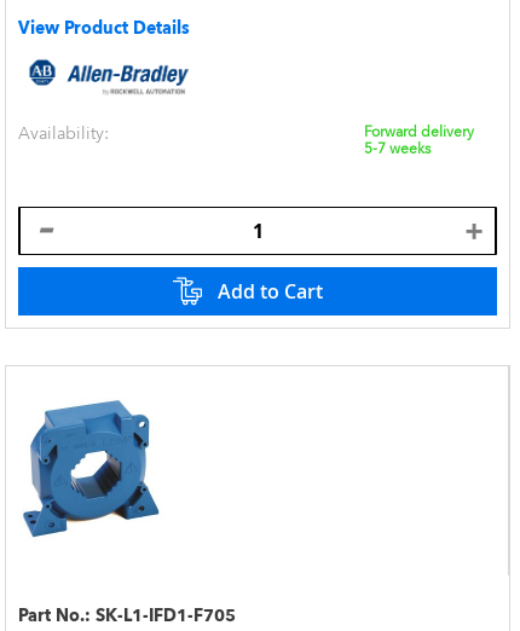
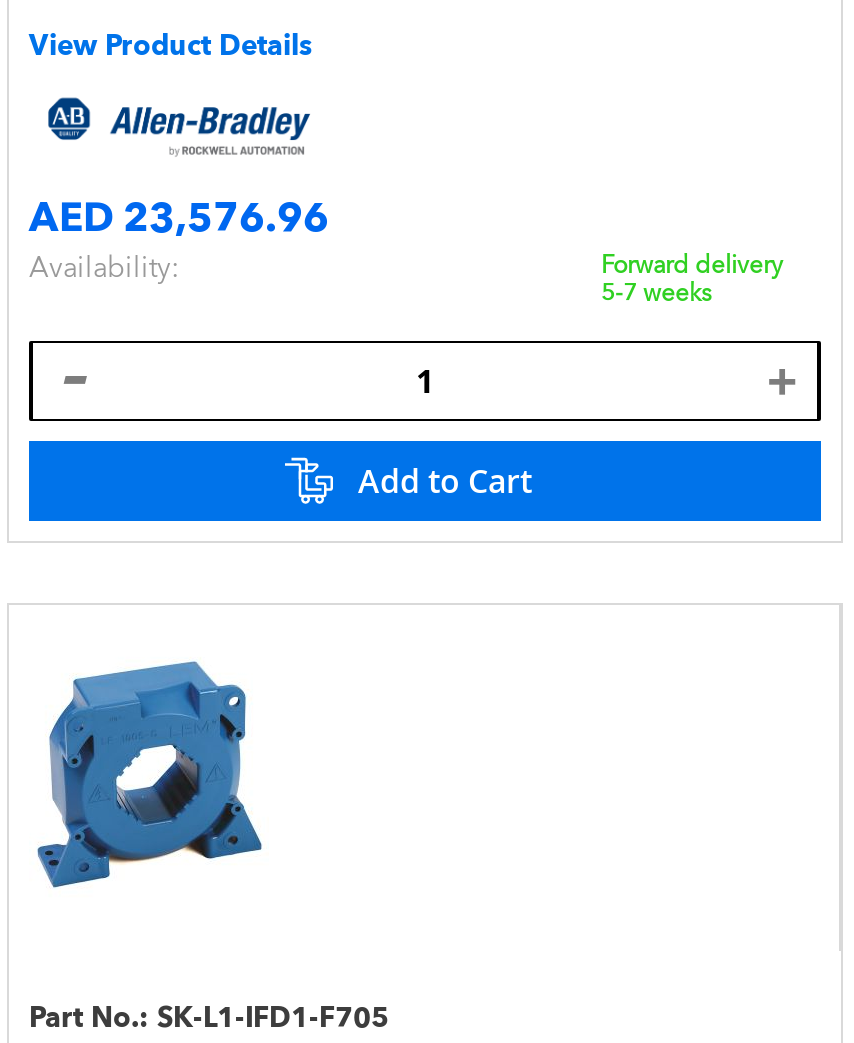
+ AED 23,576.96

moved down: Availability: | Forward delivery | 5-7 weeks
